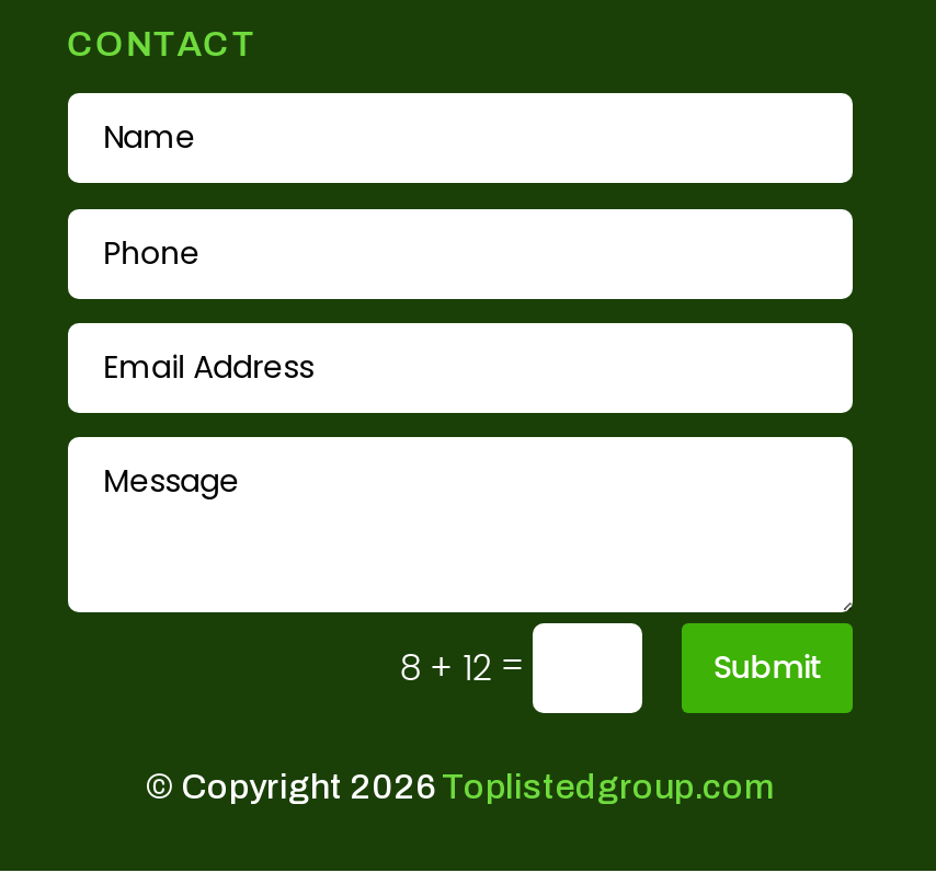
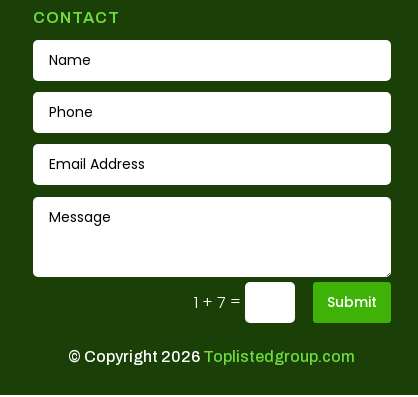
- 8 + 12 =
+ 1 + 7 =
